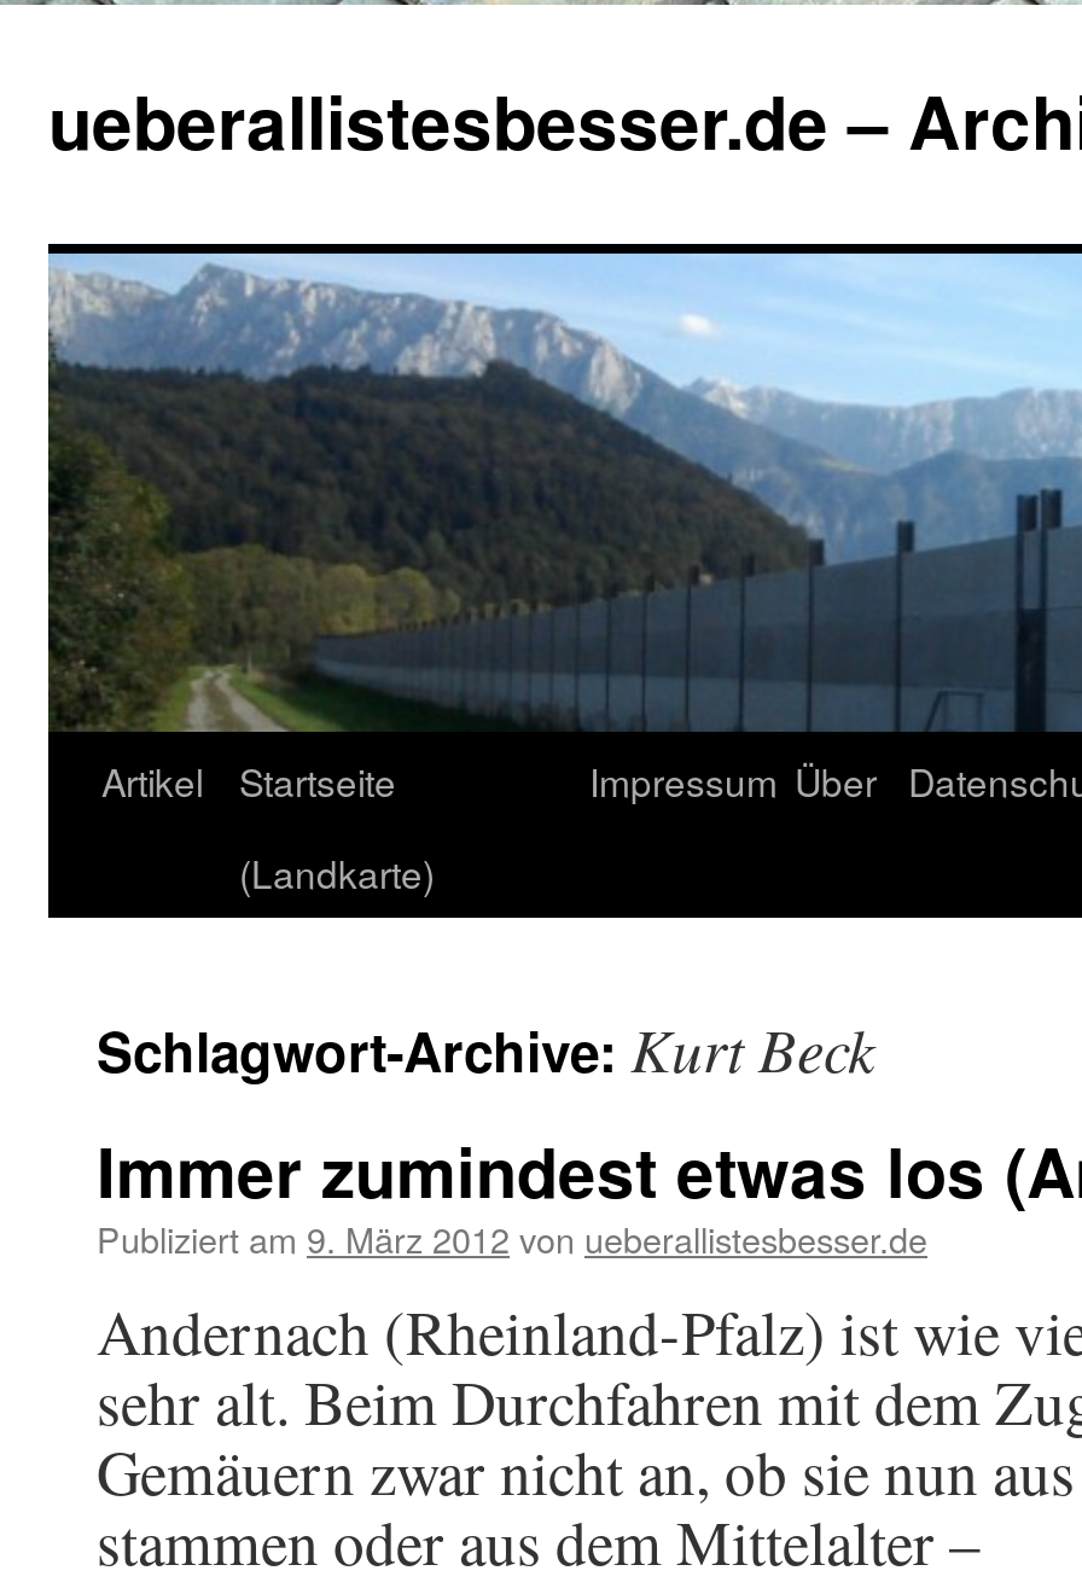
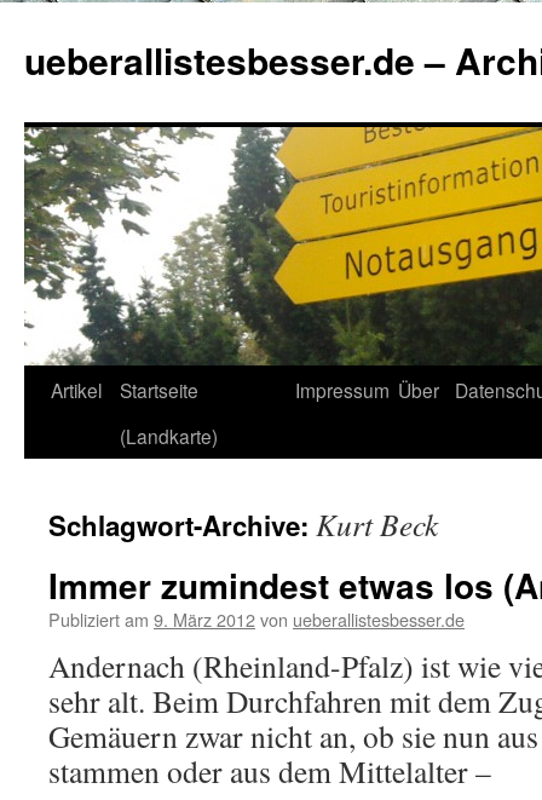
- [image]
+ [image]
